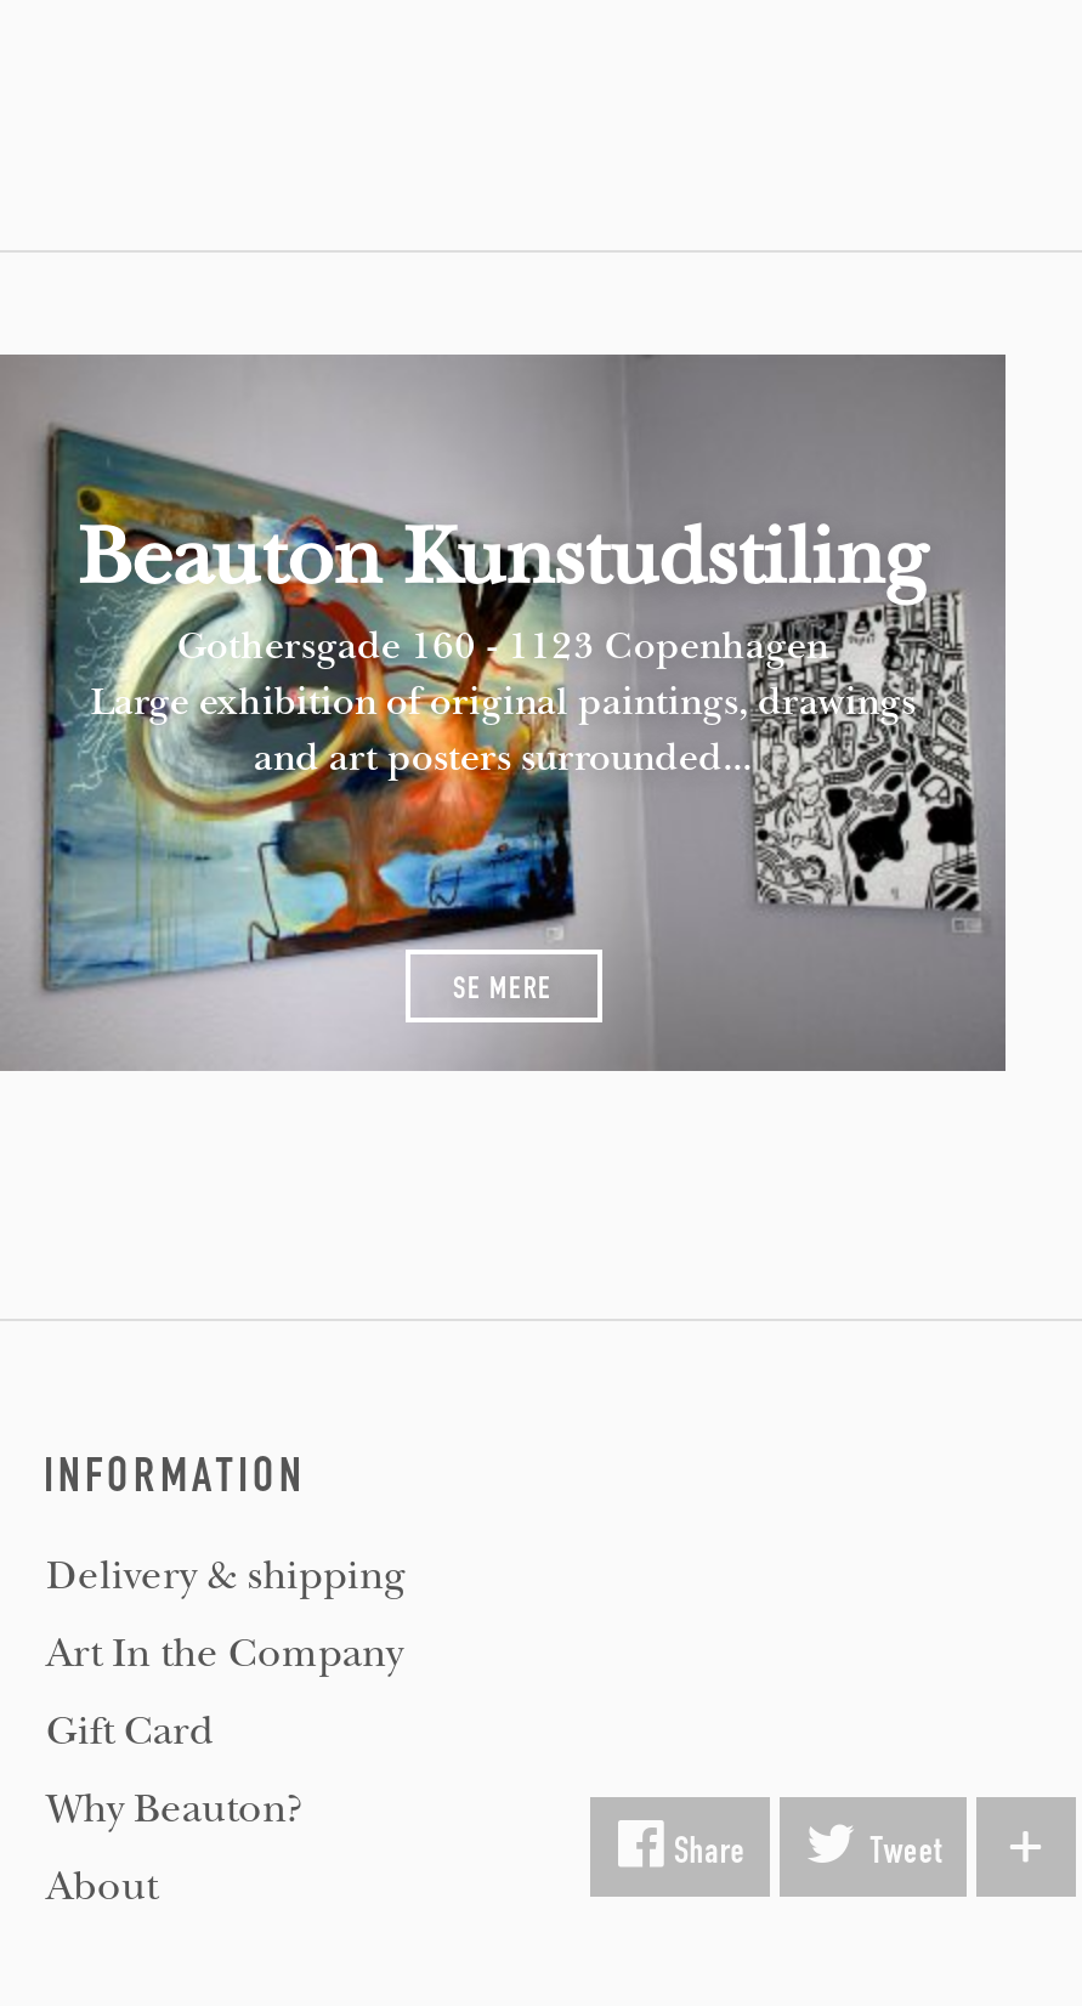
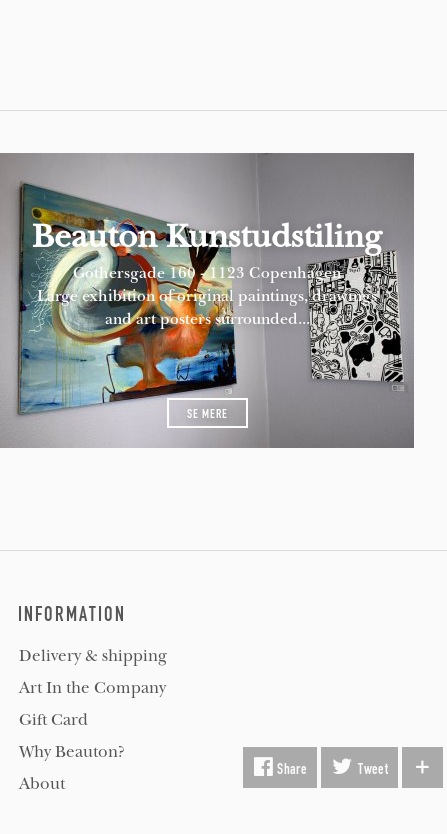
+ Share
+ Tweet
